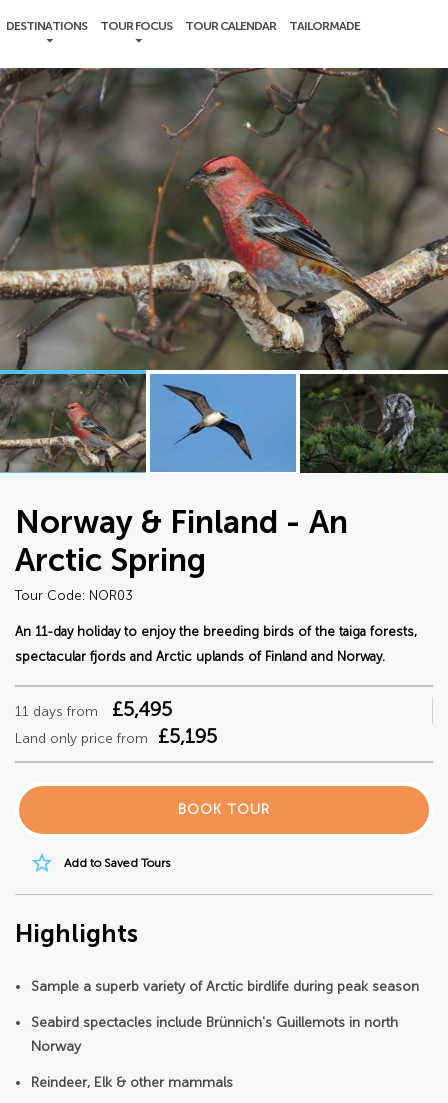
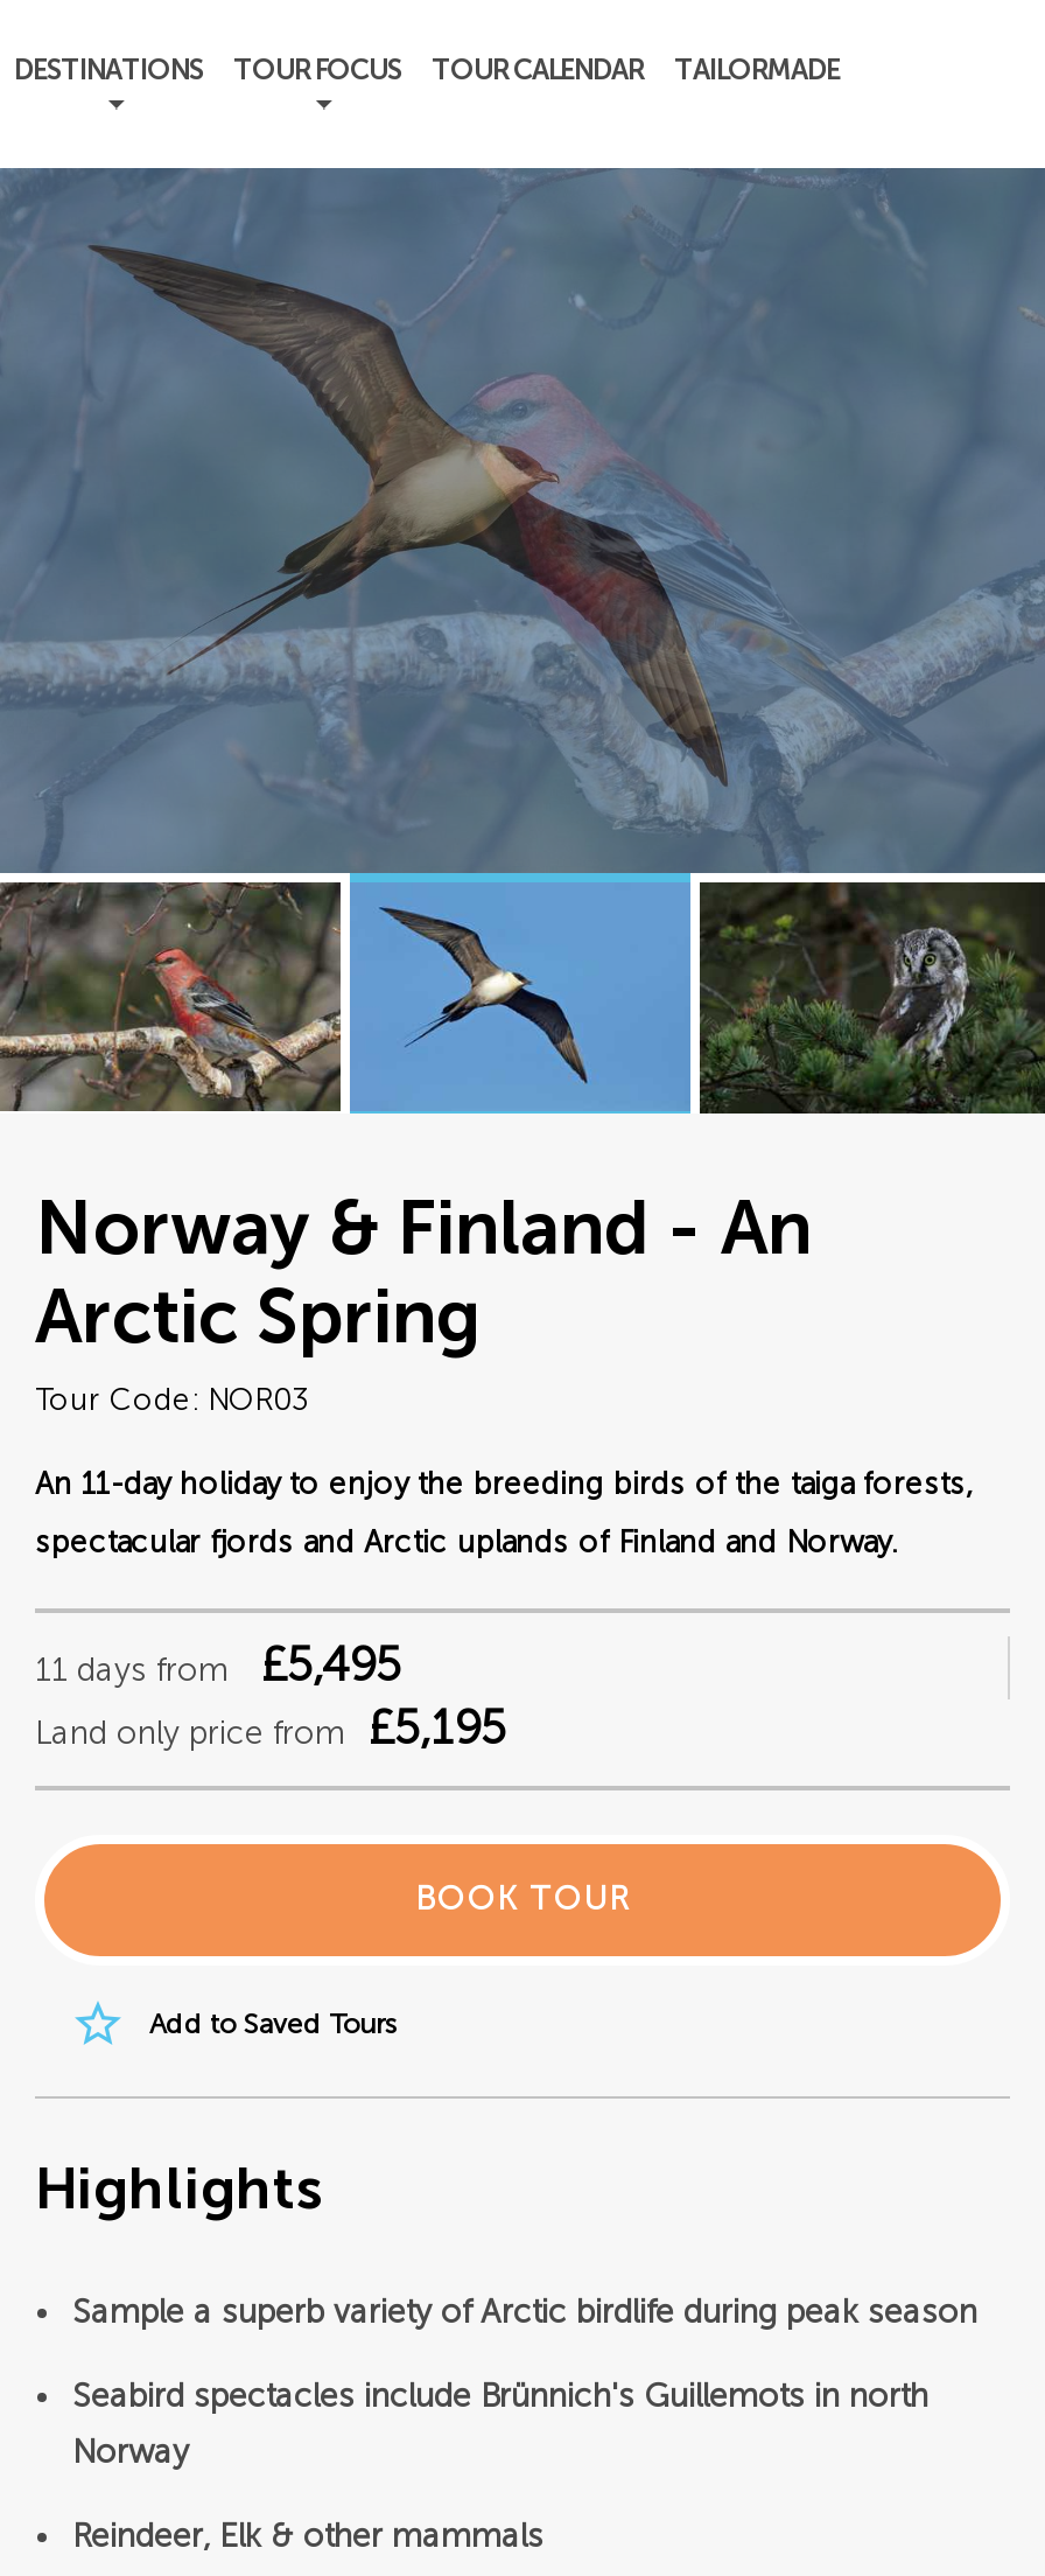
- [image]
+ [image]
